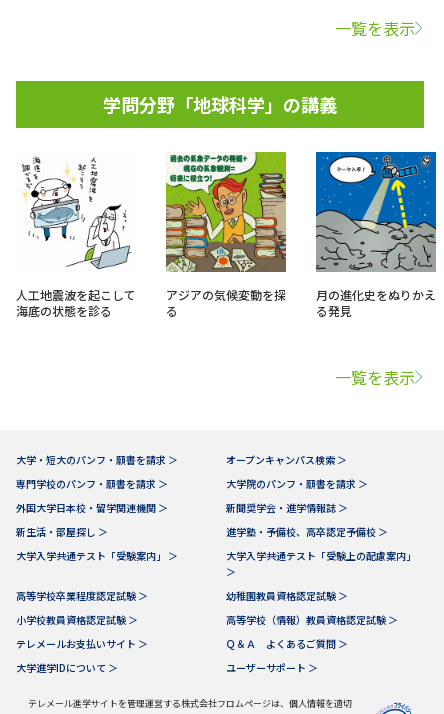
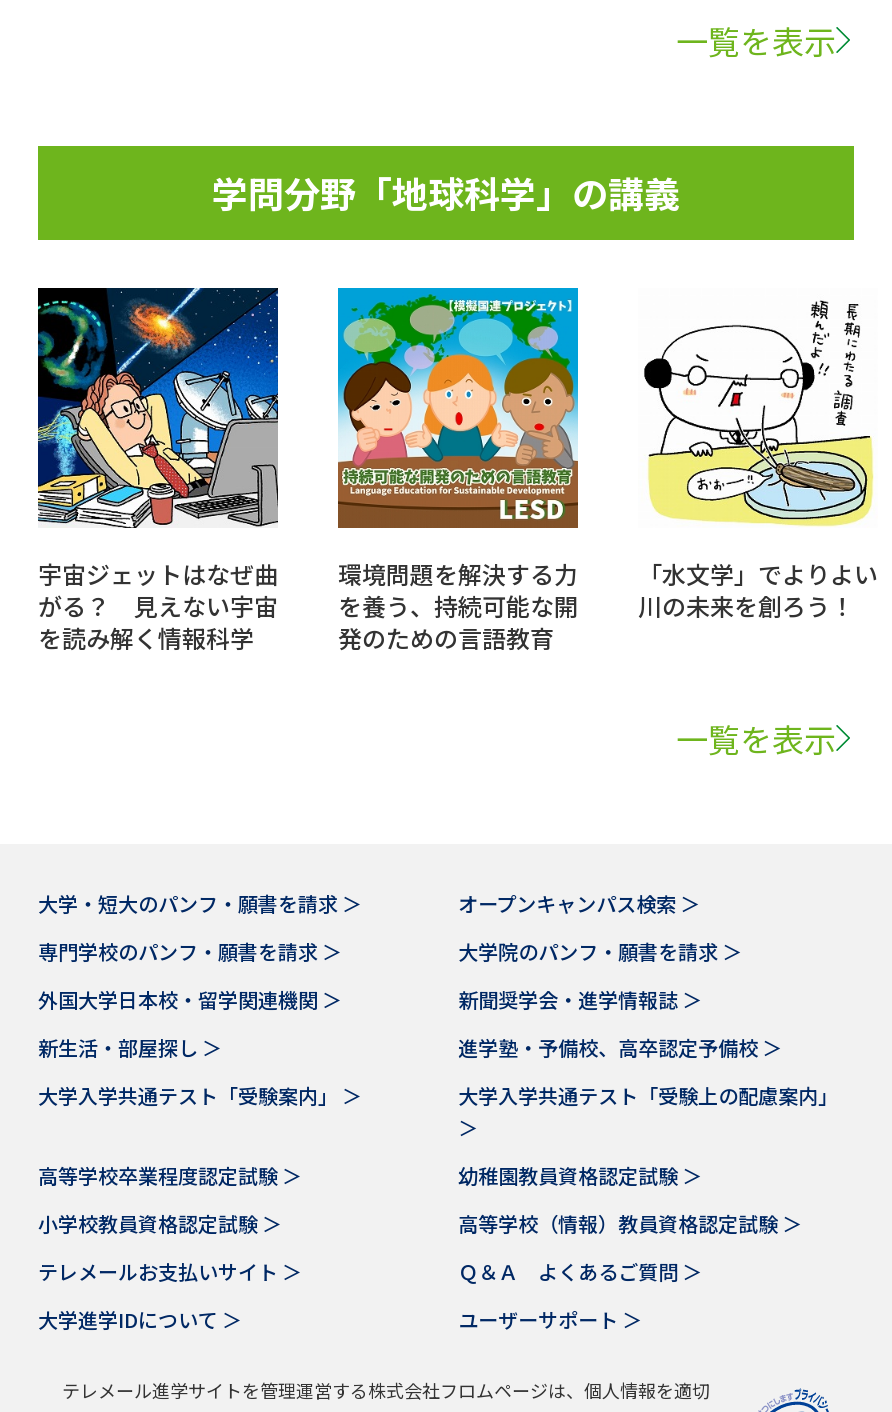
- [image]
- 人工地震波を起こして
- 海底の状態を診る
+ [image]
+ 宇宙ジェットはなぜ曲
+ がる？ 見えない宇宙
+ を読み解く情報科学

- [image]
- アジアの気候変動を探
- る
+ [image]
+ 環境問題を解決する力
+ を養う、持続可能な開
+ 発のための言語教育

- [image]
- 月の進化史をぬりかえ
- る発見
+ [image]
+ 「水文学」でよりよい
+ 川の未来を創ろう！
